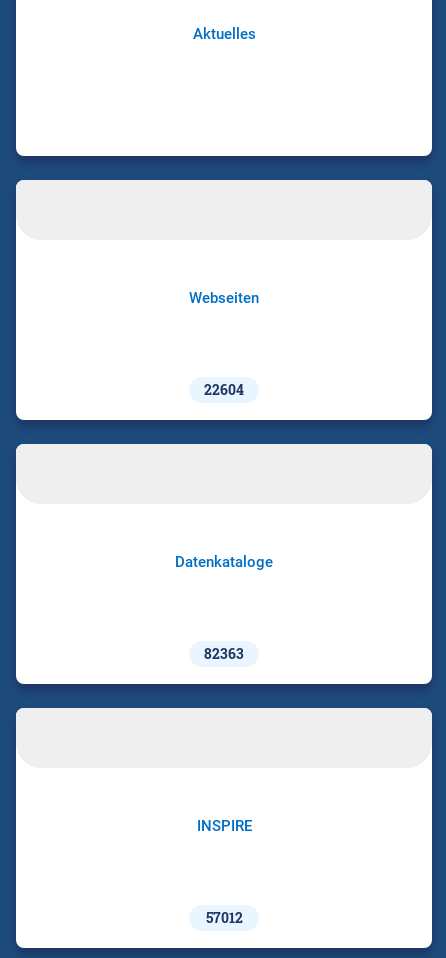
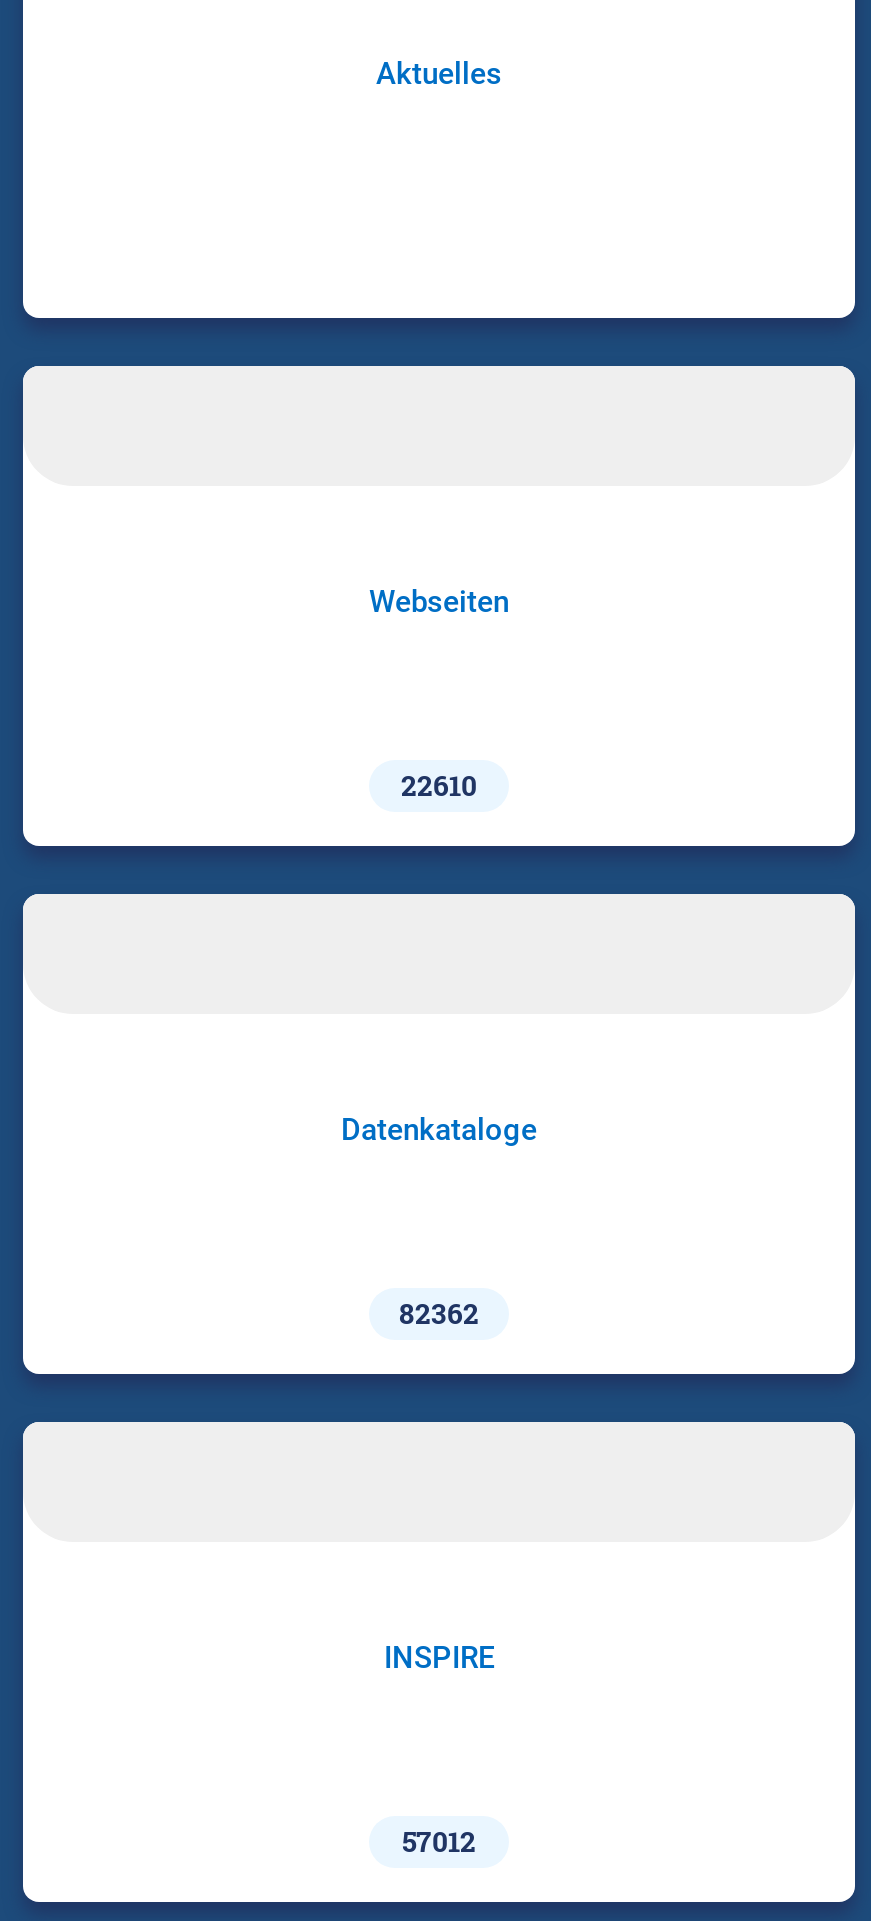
- 22604
+ 22610

- 82363
+ 82362
